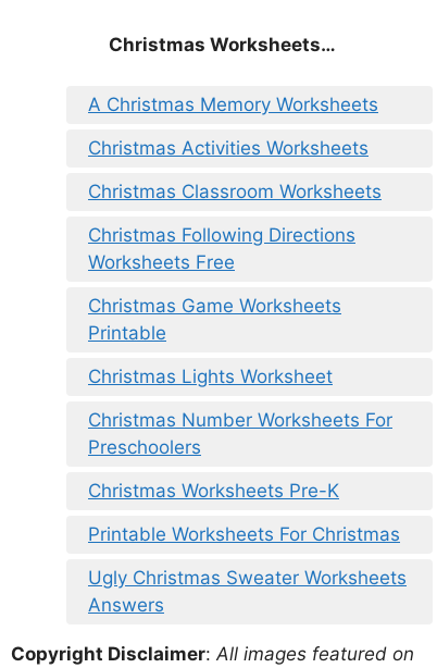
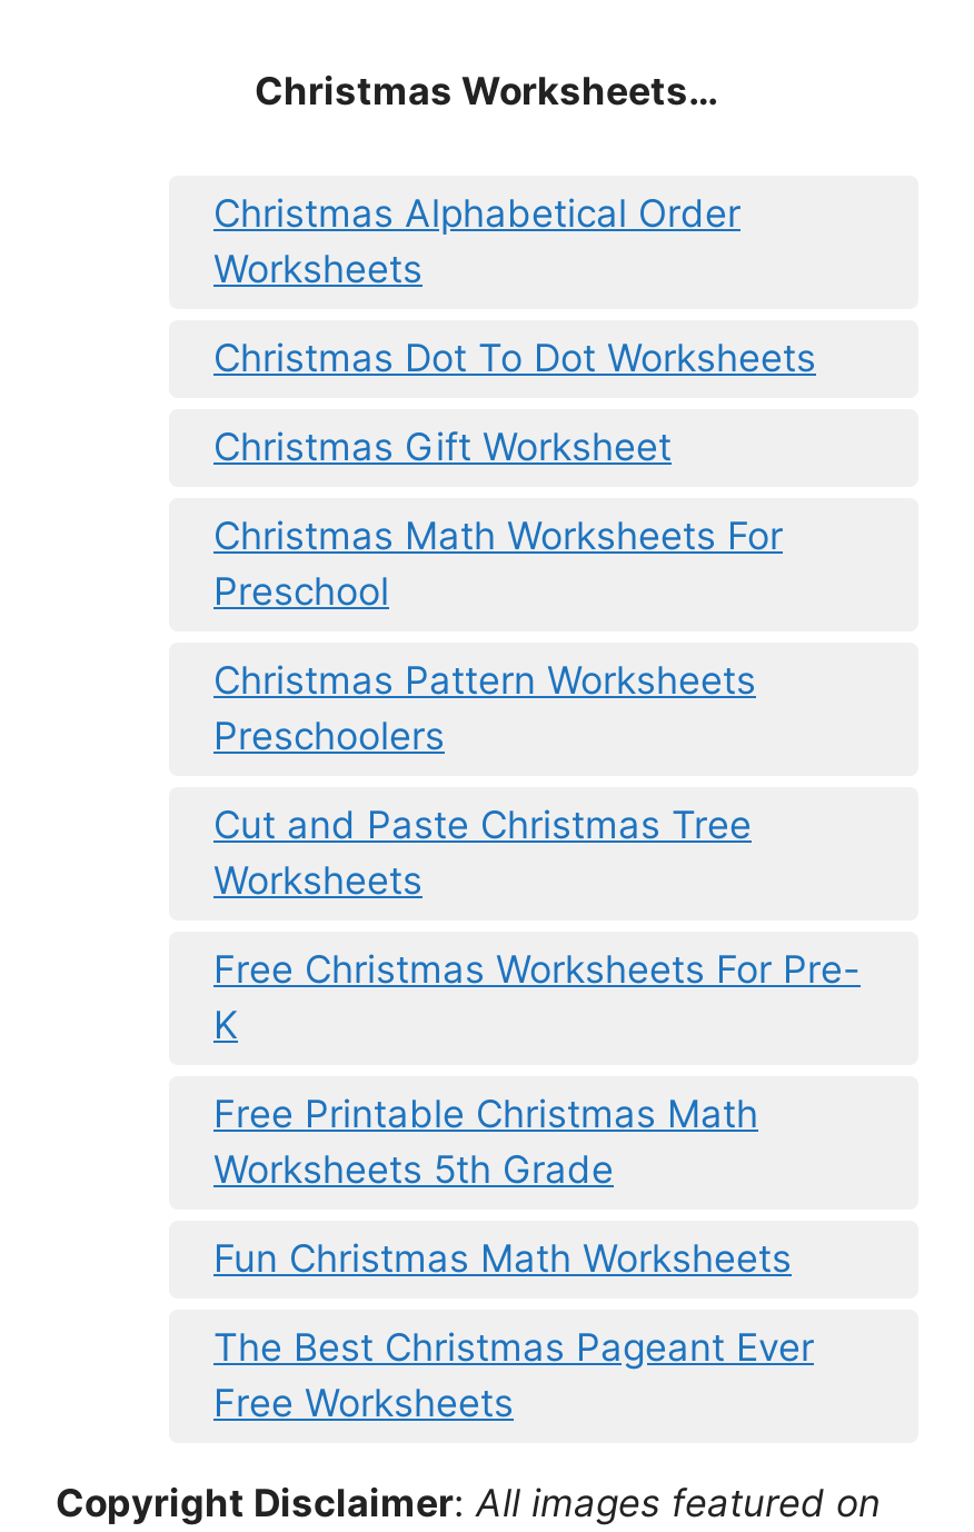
- A Christmas Memory Worksheets
- Christmas Activities Worksheets
- Christmas Classroom Worksheets
- Christmas Following Directions
- Worksheets Free
- Christmas Game Worksheets
- Printable
- Christmas Lights Worksheet
- Christmas Number Worksheets For
+ Christmas Alphabetical Order
+ Worksheets
+ Christmas Dot To Dot Worksheets
+ Christmas Gift Worksheet
+ Christmas Math Worksheets For
+ Preschool
+ Christmas Pattern Worksheets

moved up: Preschoolers

- Christmas Worksheets Pre-K
- Printable Worksheets For Christmas
- Ugly Christmas Sweater Worksheets
- Answers
+ Cut and Paste Christmas Tree
+ Worksheets
+ Free Christmas Worksheets For Pre-
+ K
+ Free Printable Christmas Math
+ Worksheets 5th Grade
+ Fun Christmas Math Worksheets
+ The Best Christmas Pageant Ever
+ Free Worksheets
